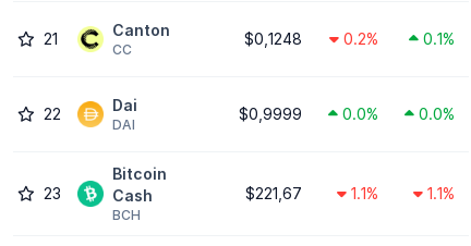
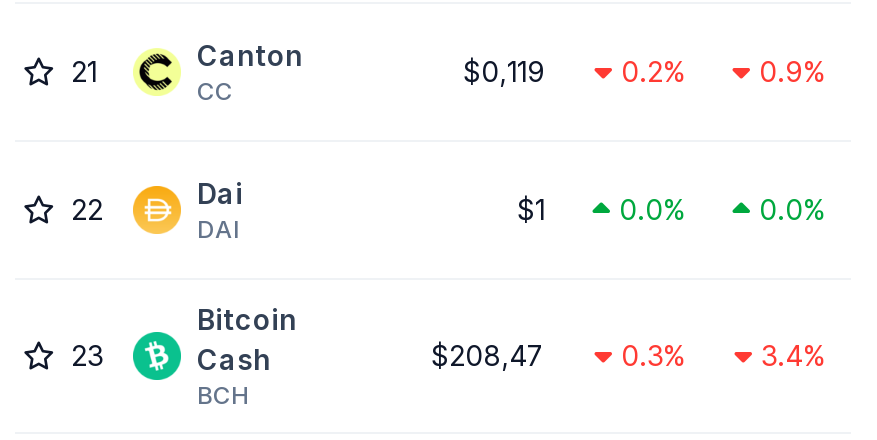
- $0,1248
+ $0,119

- 0.1%
+ 0.9%

- $0,9999
+ $1

- $221,67
+ $208,47

- 1.1%
+ 0.3%

- 1.1%
+ 3.4%
